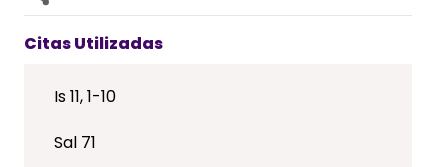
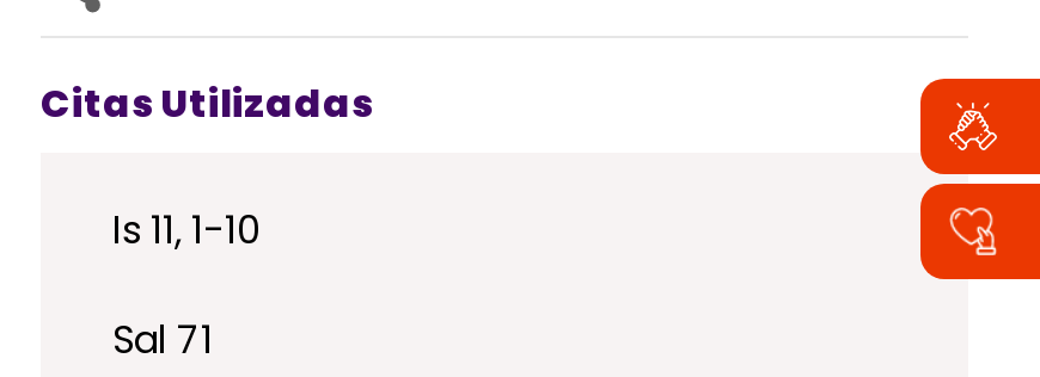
+ [image]
